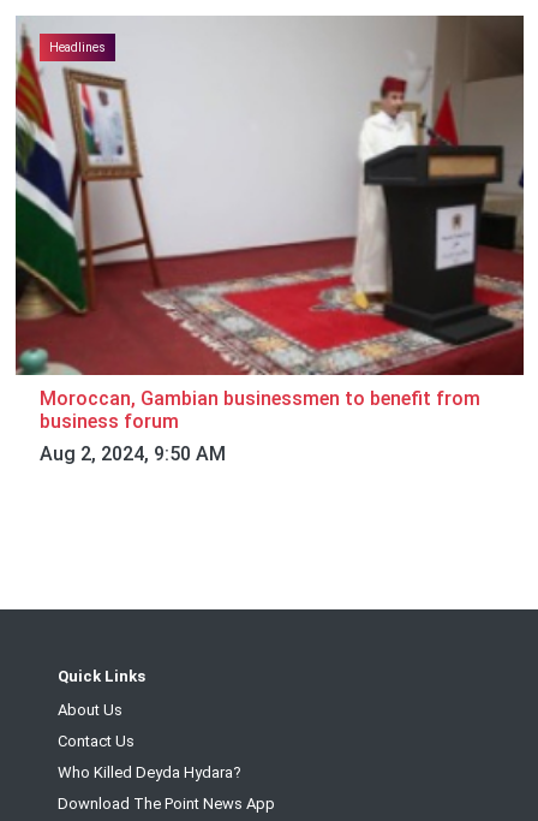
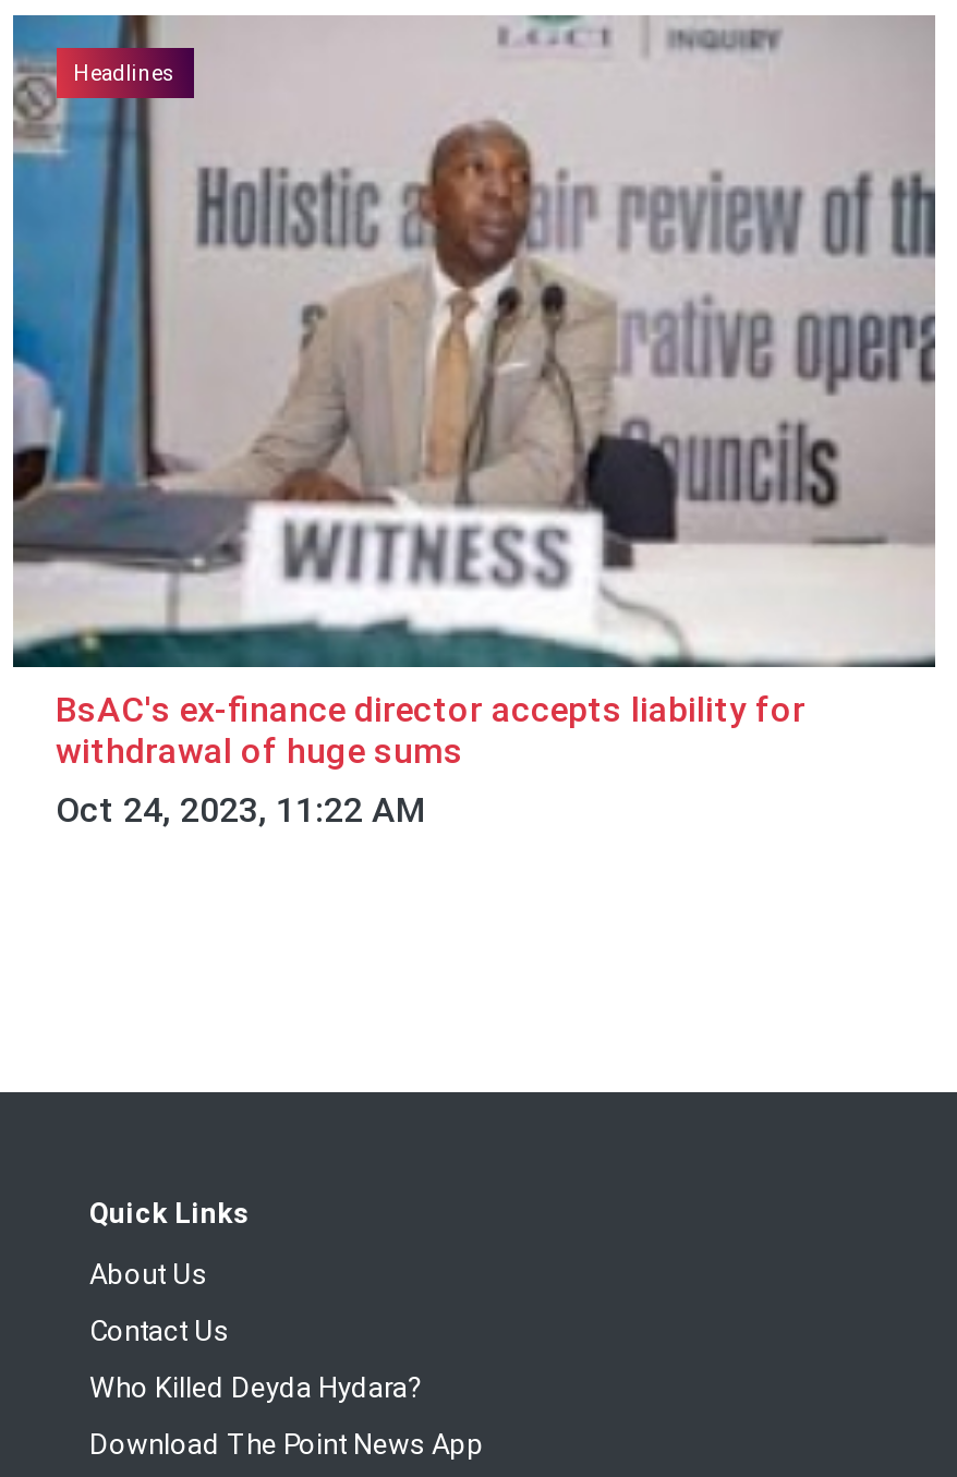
- [image]
- Moroccan, Gambian businessmen to benefit from
- business forum
- Aug 2, 2024, 9:50 AM
+ [image]
+ BsAC's ex-finance director accepts liability for
+ withdrawal of huge sums
+ Oct 24, 2023, 11:22 AM
